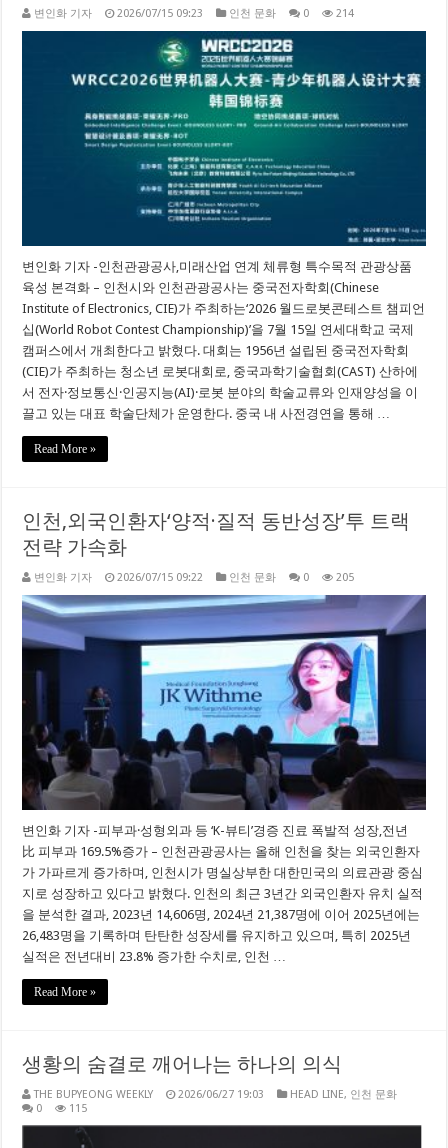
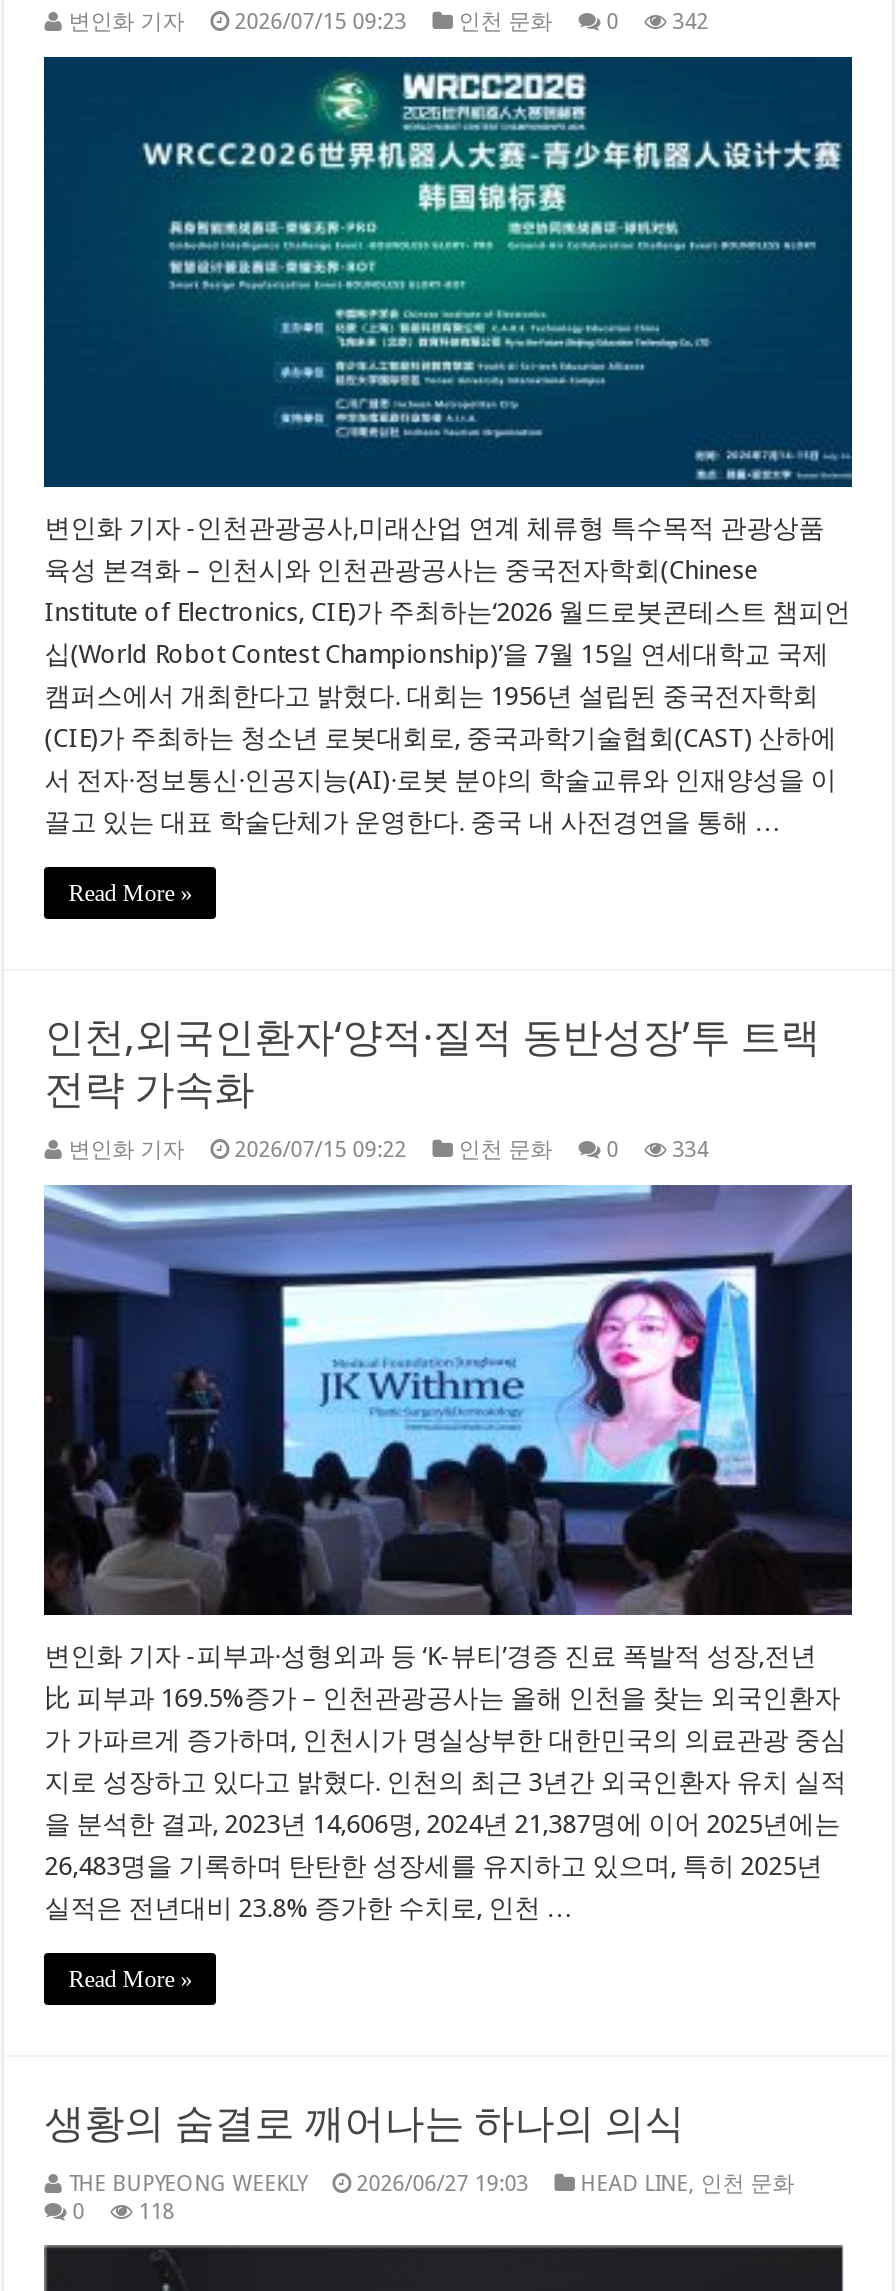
- 214
+ 342

- 205
+ 334

- 115
+ 118
